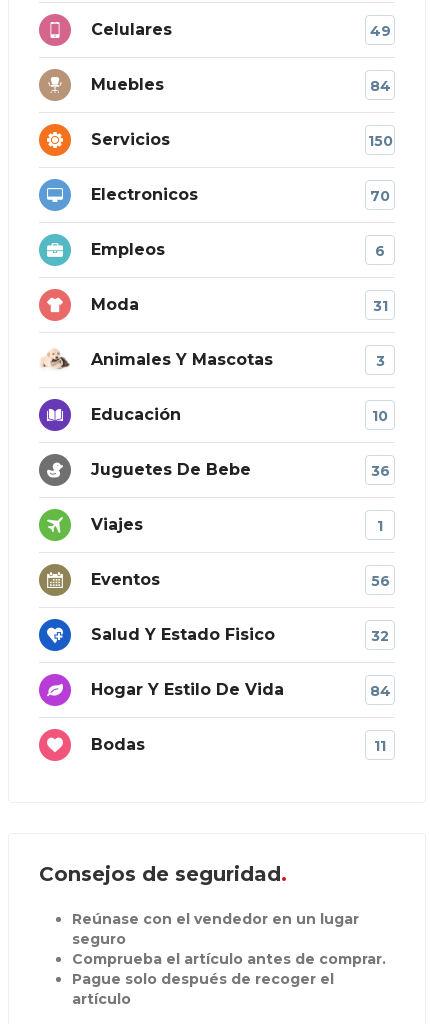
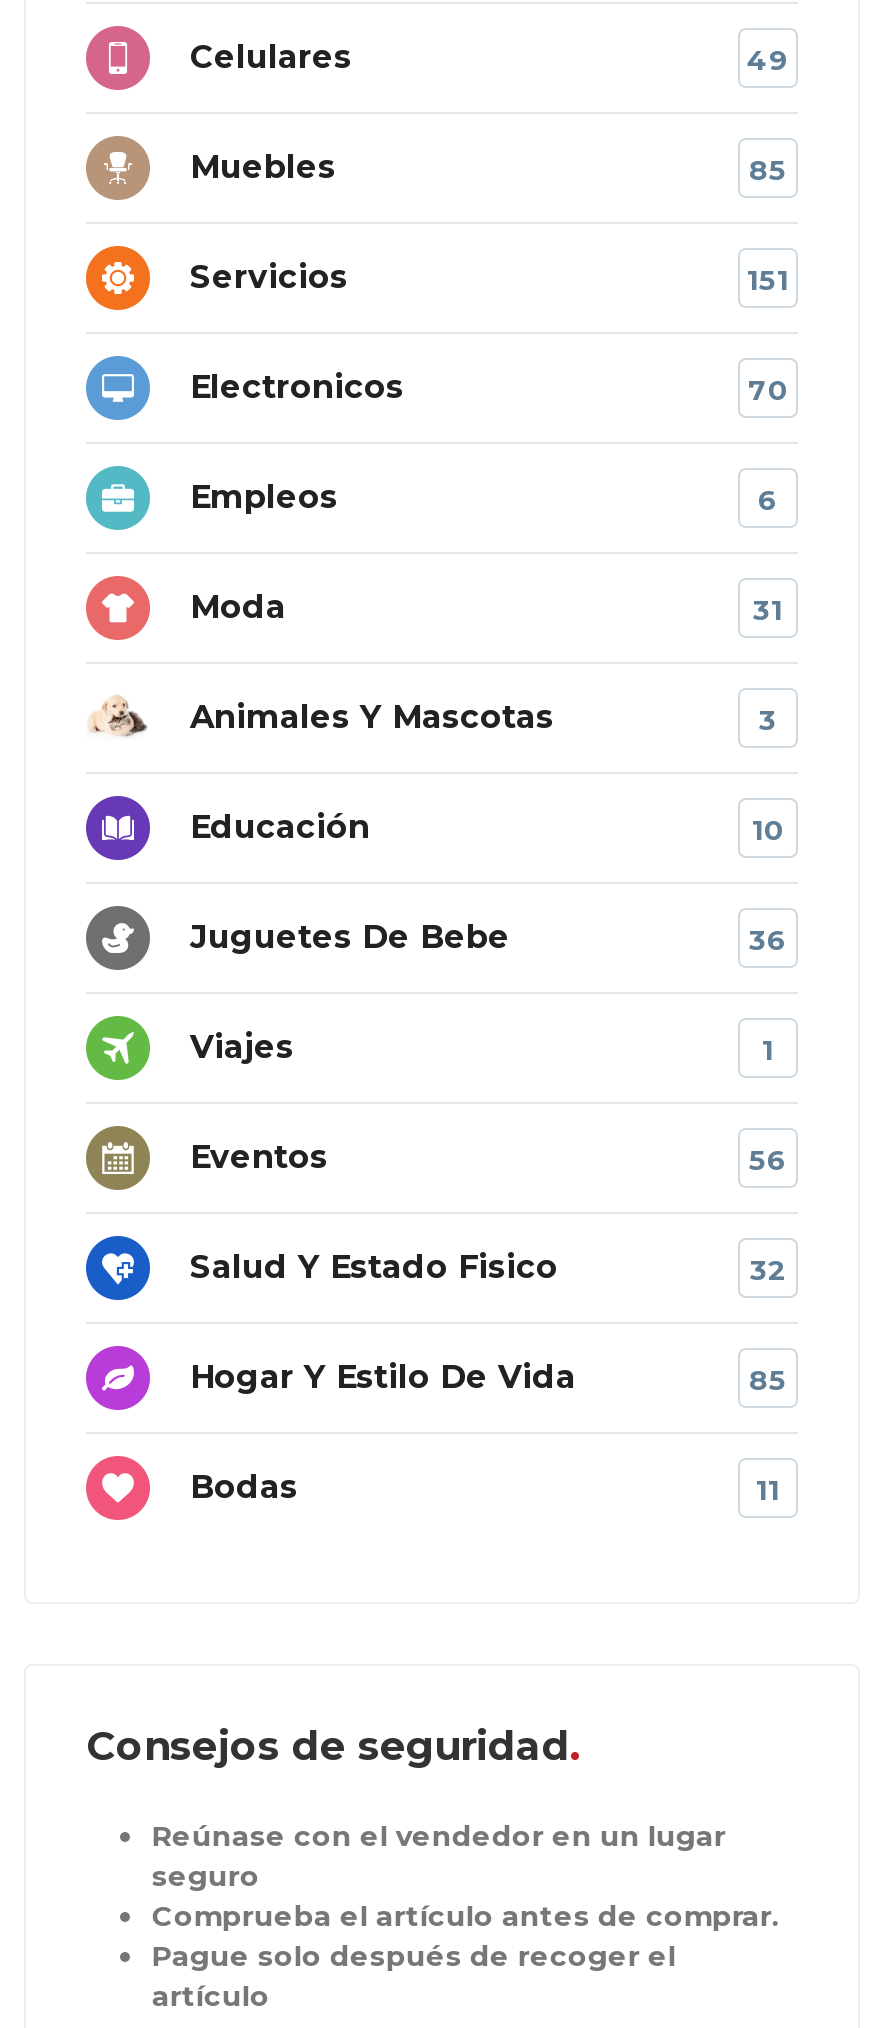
- 84
+ 85

- 150
+ 151

- 84
+ 85
